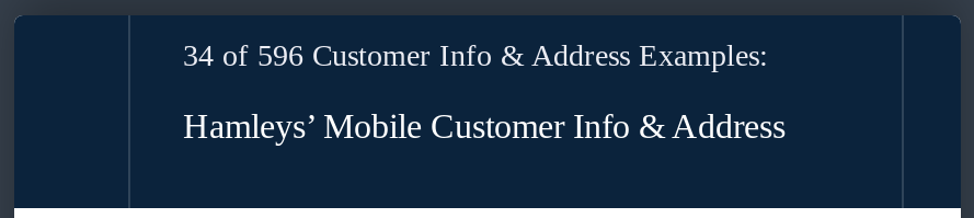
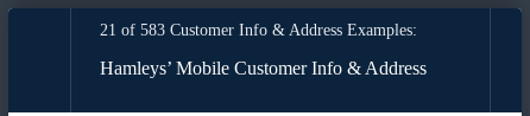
- 34 of 596 Customer Info & Address Examples:
+ 21 of 583 Customer Info & Address Examples:
